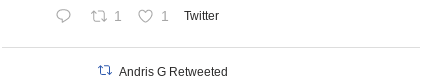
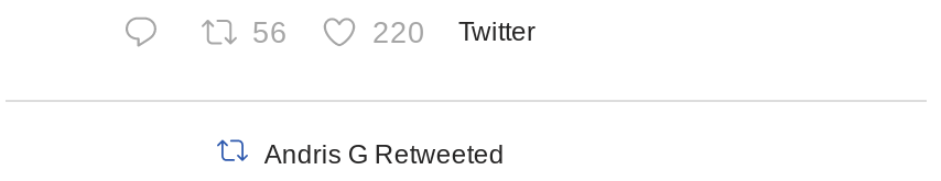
- 1
- 1
+ 56
+ 220
